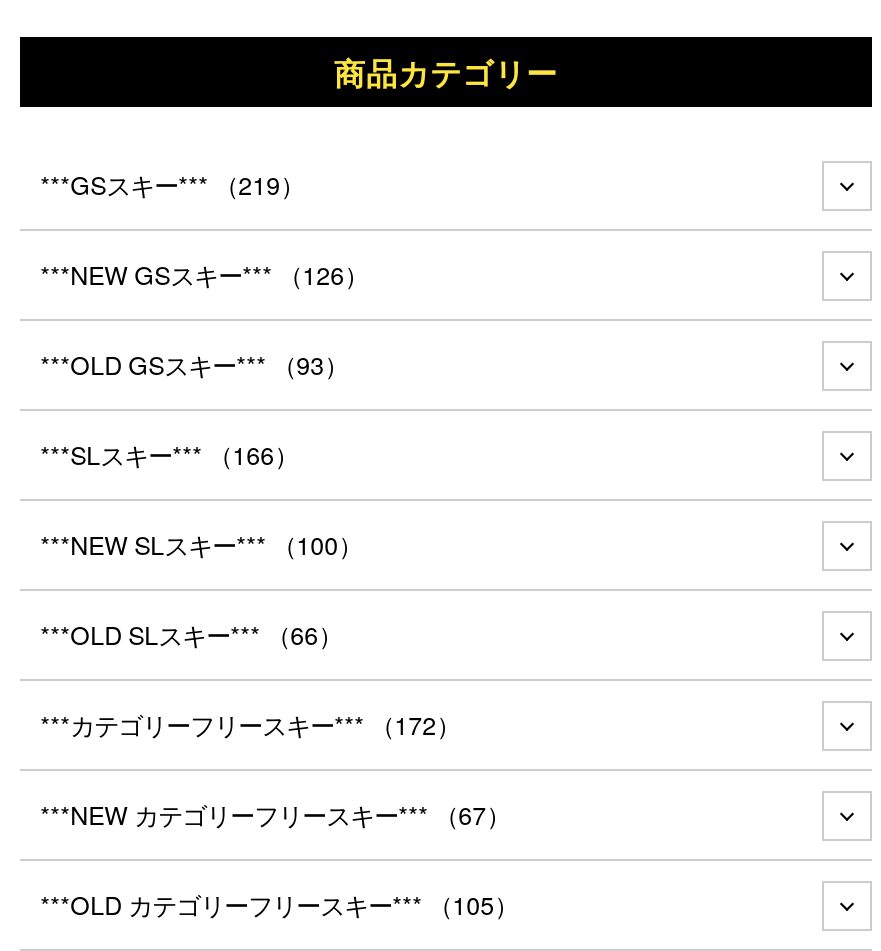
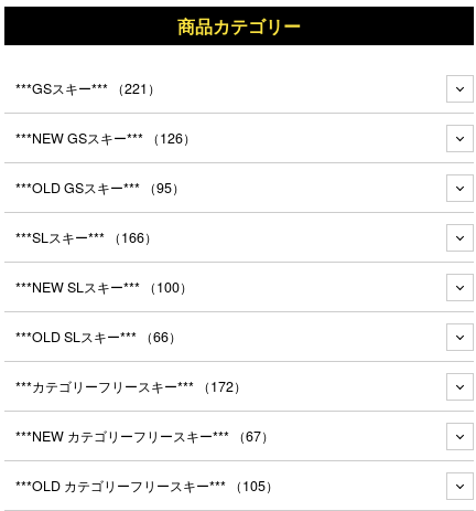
- ***GSスキー***（219）
+ ***GSスキー***（221）

- ***OLD GSスキー***（93）
+ ***OLD GSスキー***（95）
